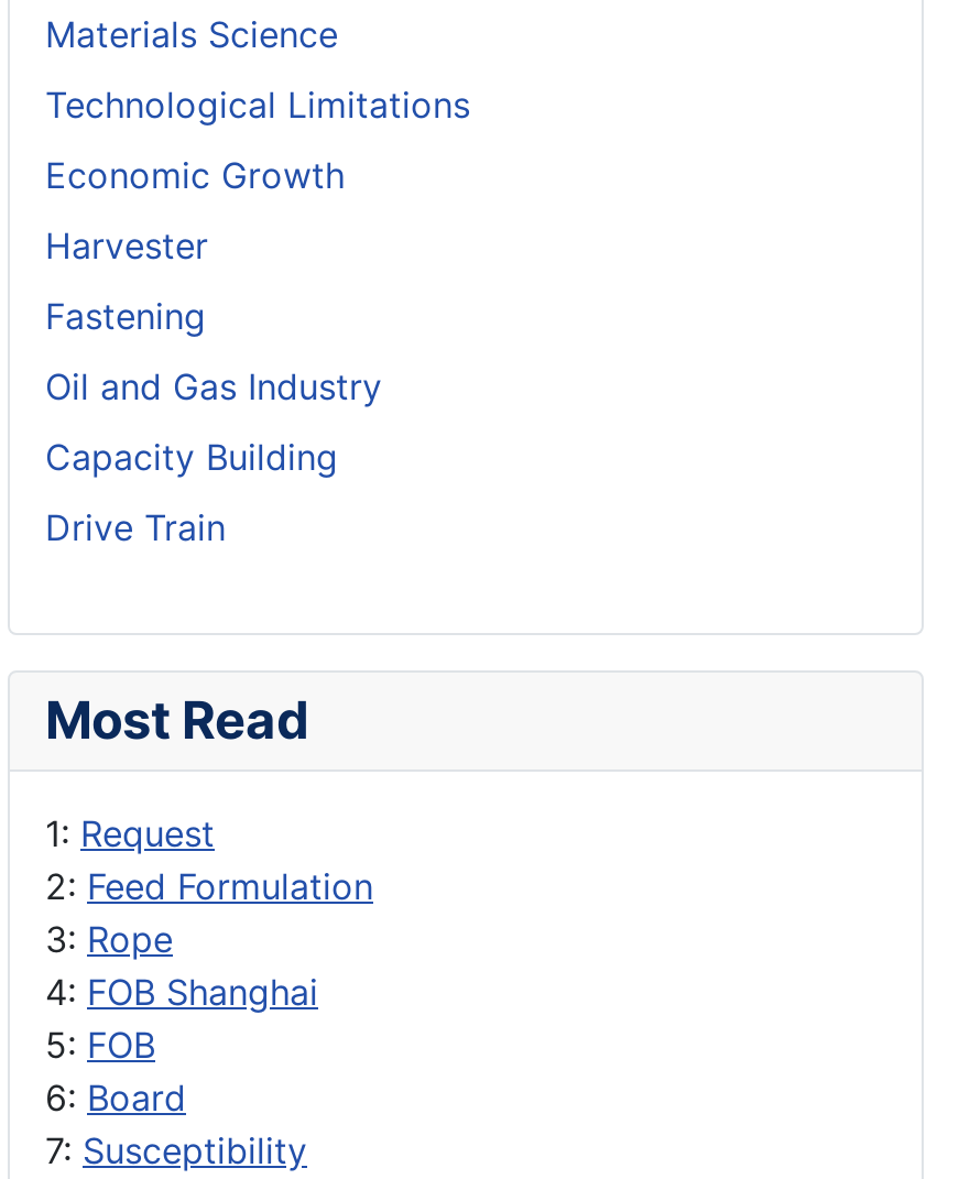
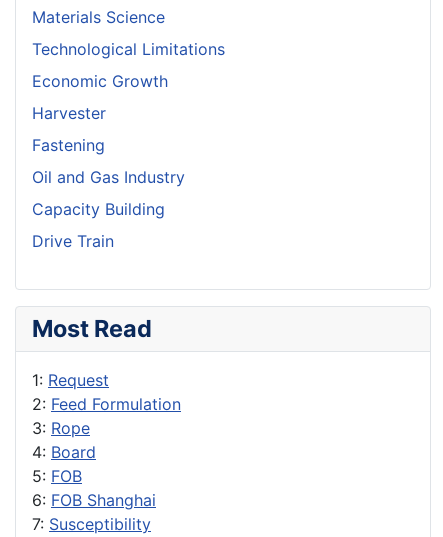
- 4: FOB Shanghai
+ 4: Board

- 6: Board
+ 6: FOB Shanghai
